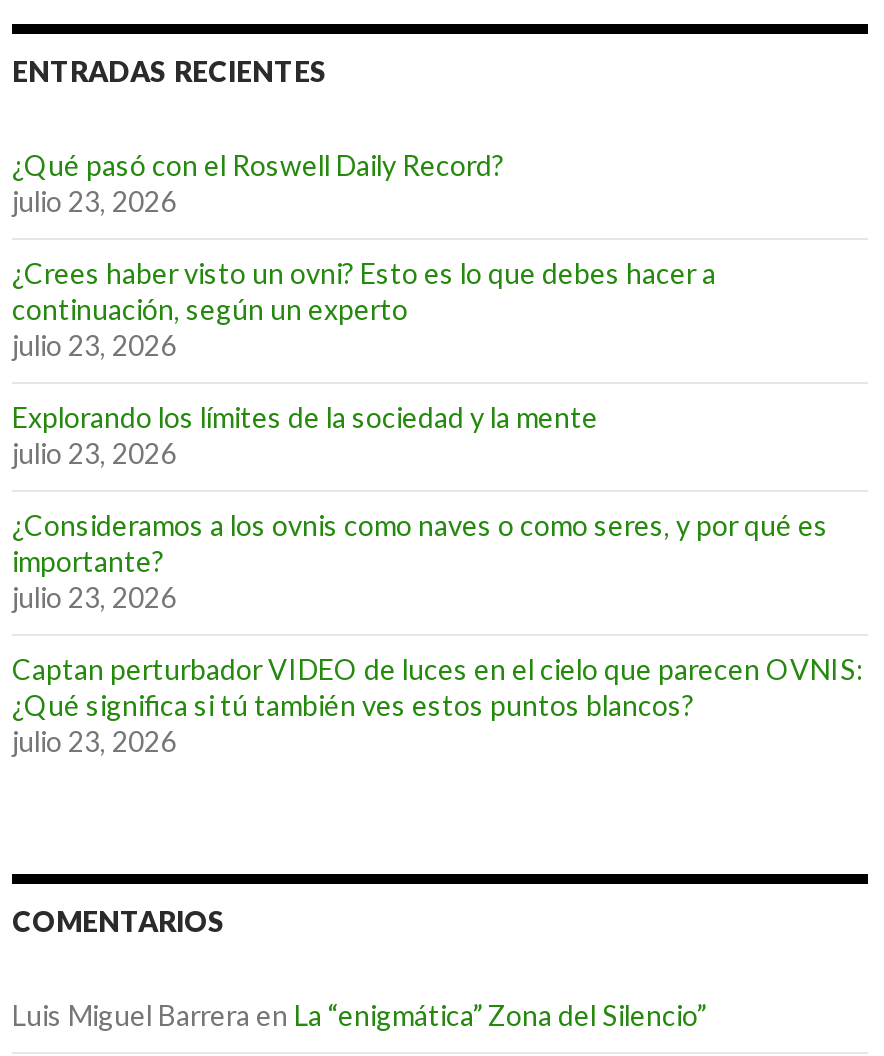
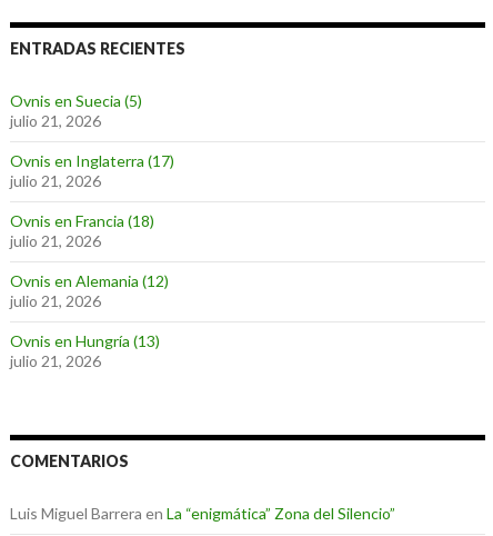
- ¿Qué pasó con el Roswell Daily Record?
- julio 23, 2026
+ Ovnis en Suecia (5)
+ julio 21, 2026

- ¿Crees haber visto un ovni? Esto es lo que debes hacer a
- continuación, según un experto
- julio 23, 2026
+ Ovnis en Inglaterra (17)
+ julio 21, 2026

- Explorando los límites de la sociedad y la mente
- julio 23, 2026
+ Ovnis en Francia (18)
+ julio 21, 2026

- ¿Consideramos a los ovnis como naves o como seres, y por qué es
- importante?
- julio 23, 2026
+ Ovnis en Alemania (12)
+ julio 21, 2026

- Captan perturbador VIDEO de luces en el cielo que parecen OVNIS:
- ¿Qué significa si tú también ves estos puntos blancos?
- julio 23, 2026
+ Ovnis en Hungría (13)
+ julio 21, 2026
